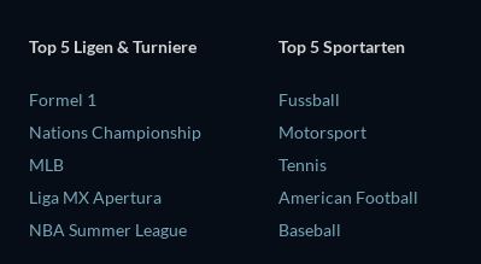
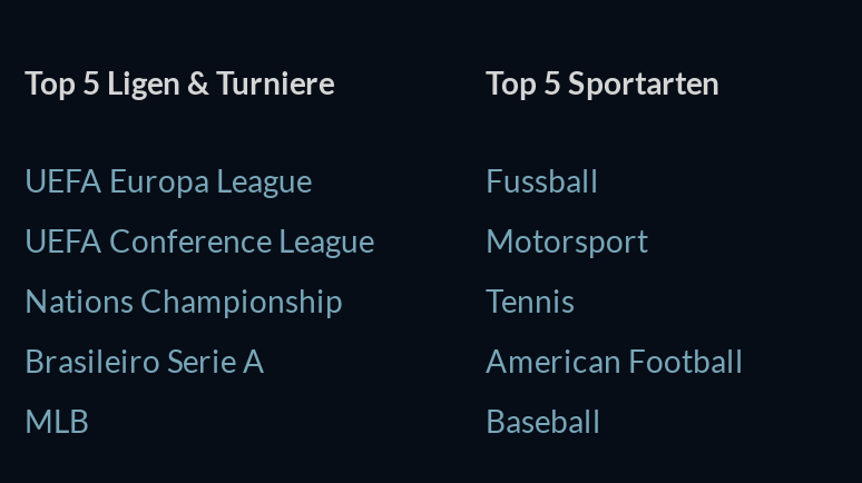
- Formel 1
+ UEFA Europa League
+ UEFA Conference League

moved down: Nations Championship

moved down: MLB

- Liga MX Apertura
- NBA Summer League

+ Brasileiro Serie A
